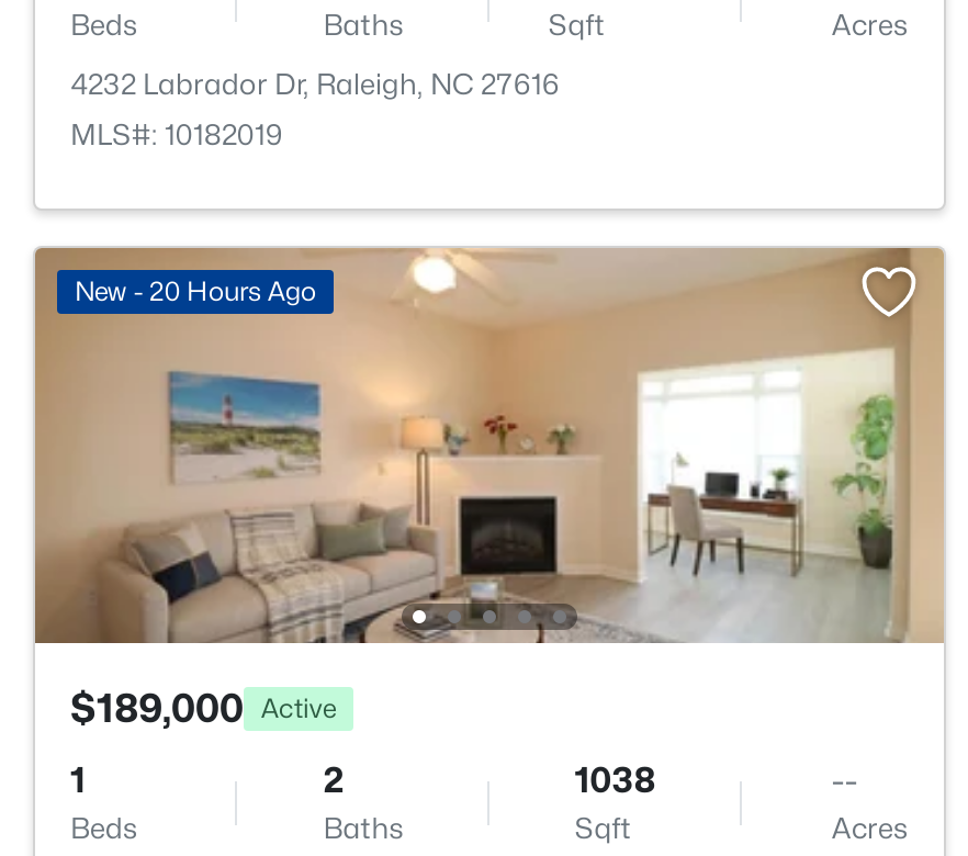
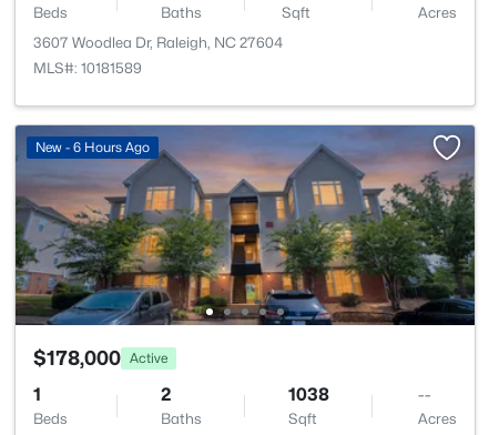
- 4232 Labrador Dr, Raleigh, NC 27616
+ 3607 Woodlea Dr, Raleigh, NC 27604

- MLS#: 10182019
+ MLS#: 10181589

- [image]
- New - 20 Hours Ago
+ [image]
+ New - 6 Hours Ago

- $189,000 Active
+ $178,000 Active
